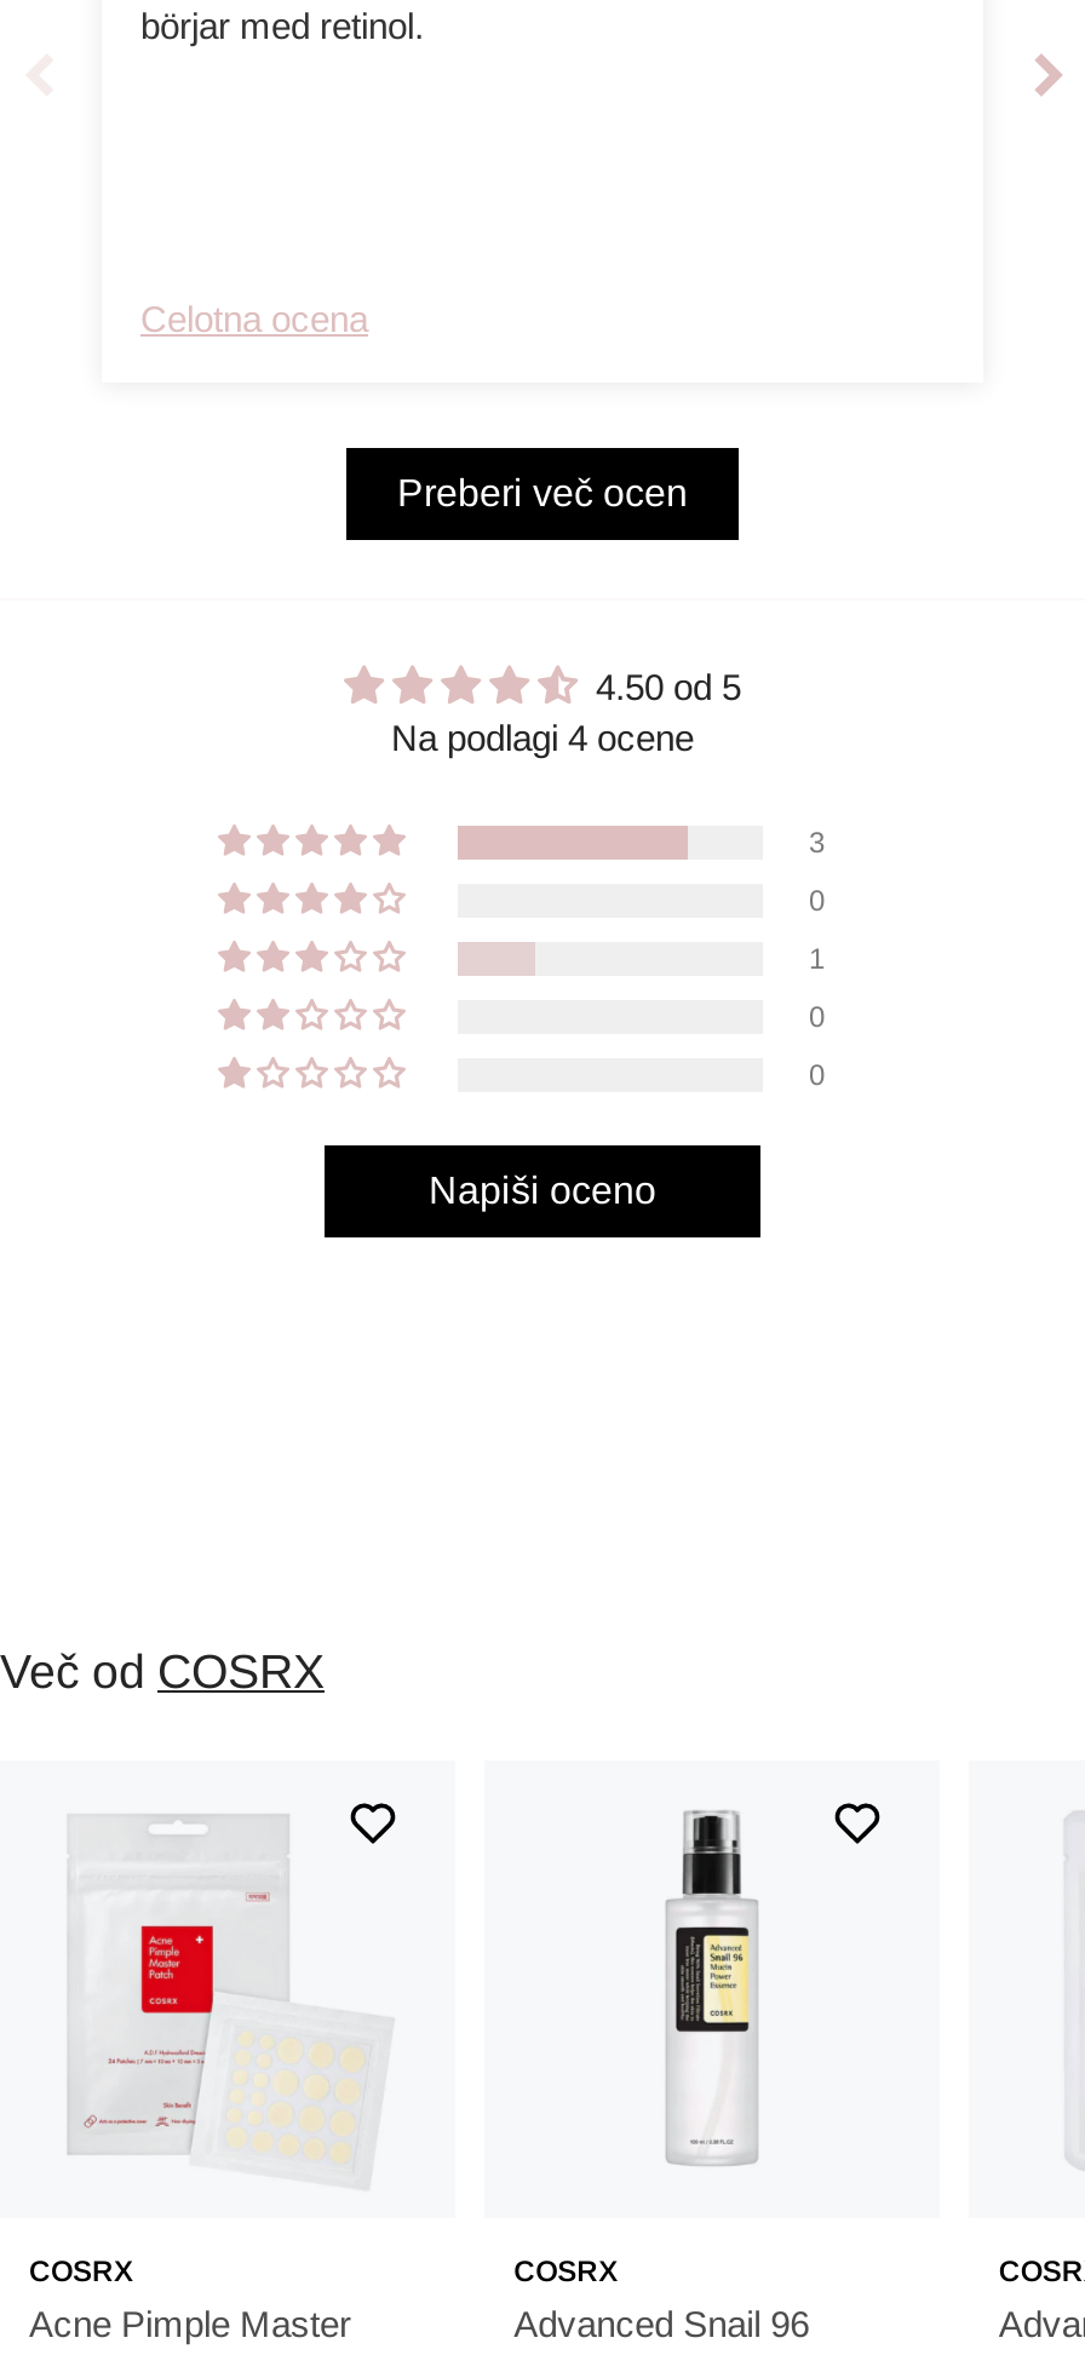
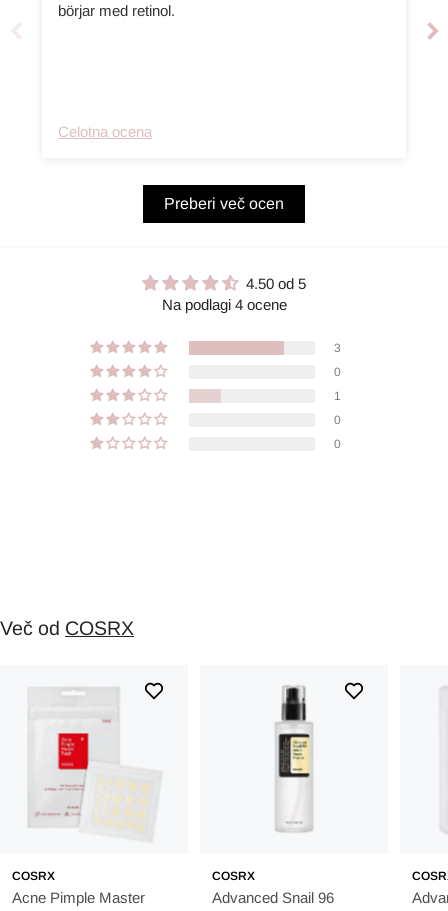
- Napiši oceno
